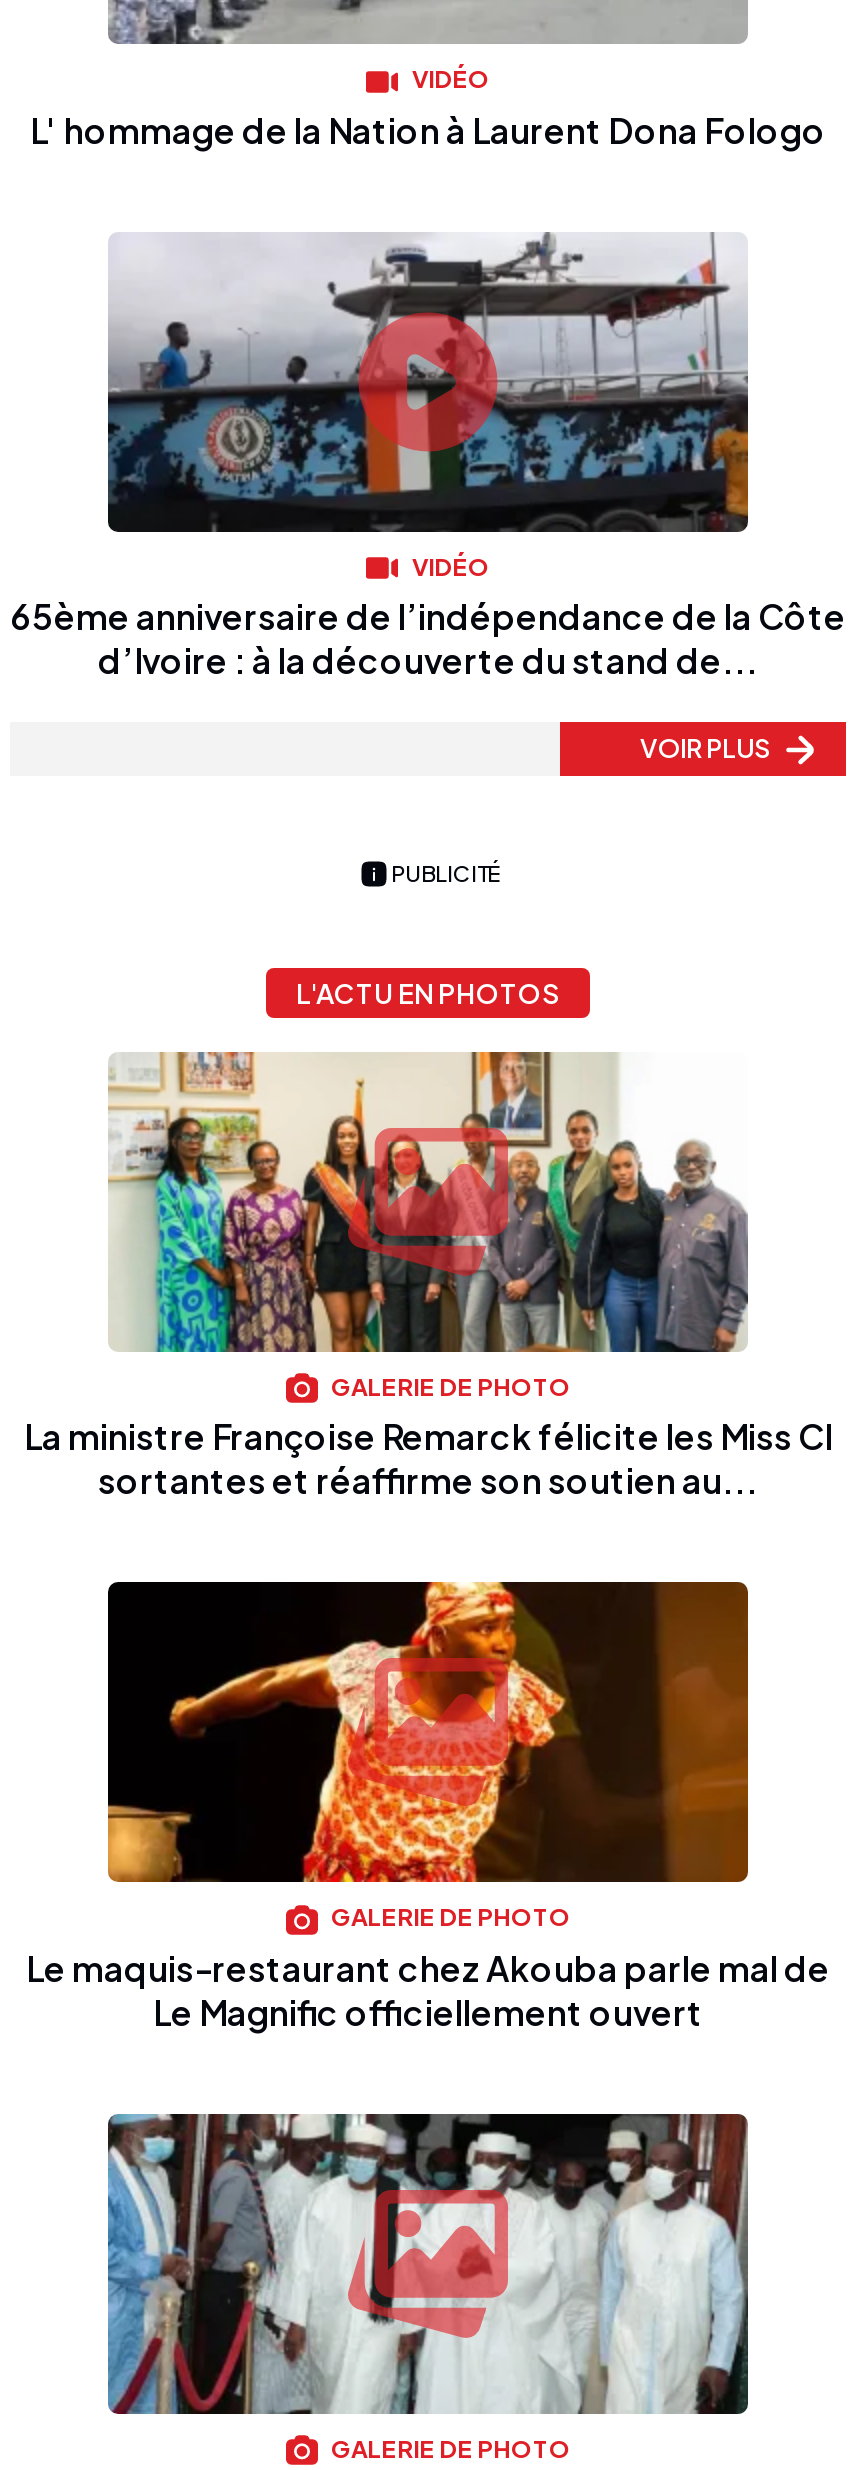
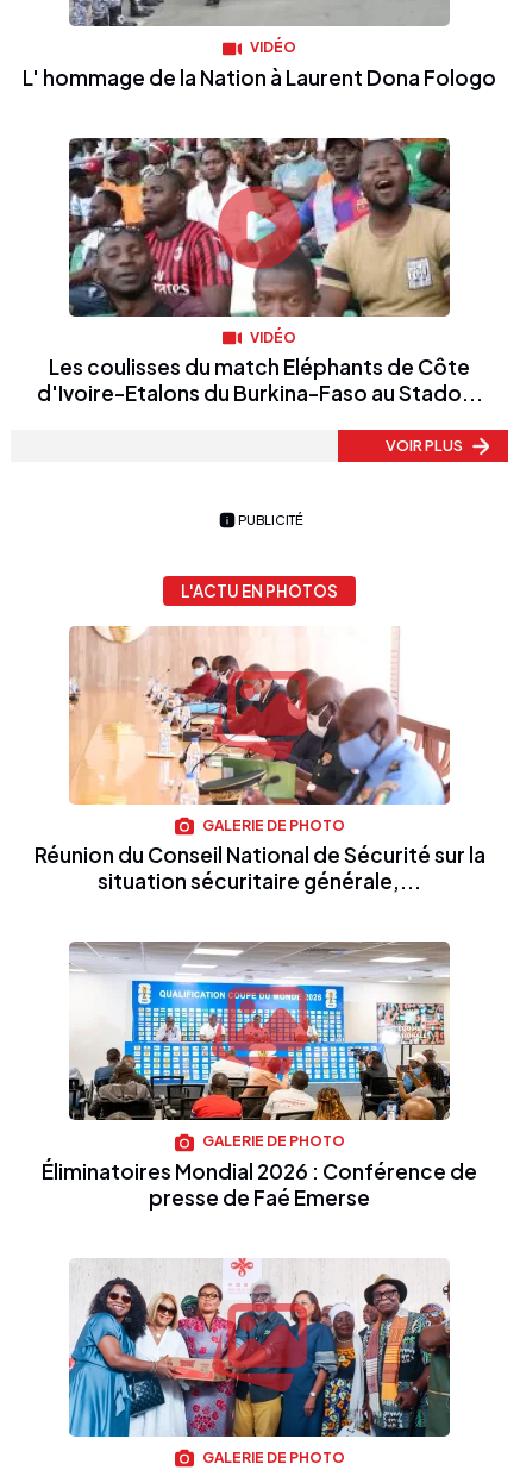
- [image]
- 65ème anniversaire de l’indépendance de la Côte
- d’Ivoire : à la découverte du stand de...
+ [image]
+ Les coulisses du match Eléphants de Côte
+ d'Ivoire-Etalons du Burkina-Faso au Stado...

- [image]
- La ministre Françoise Remarck félicite les Miss CI
- sortantes et réaffirme son soutien au...
+ [image]
+ Réunion du Conseil National de Sécurité sur la
+ situation sécuritaire générale,...

- [image]
- Le maquis-restaurant chez Akouba parle mal de
- Le Magnific officiellement ouvert
+ [image]
+ Éliminatoires Mondial 2026 : Conférence de
+ presse de Faé Emerse

- [image]
+ [image]
